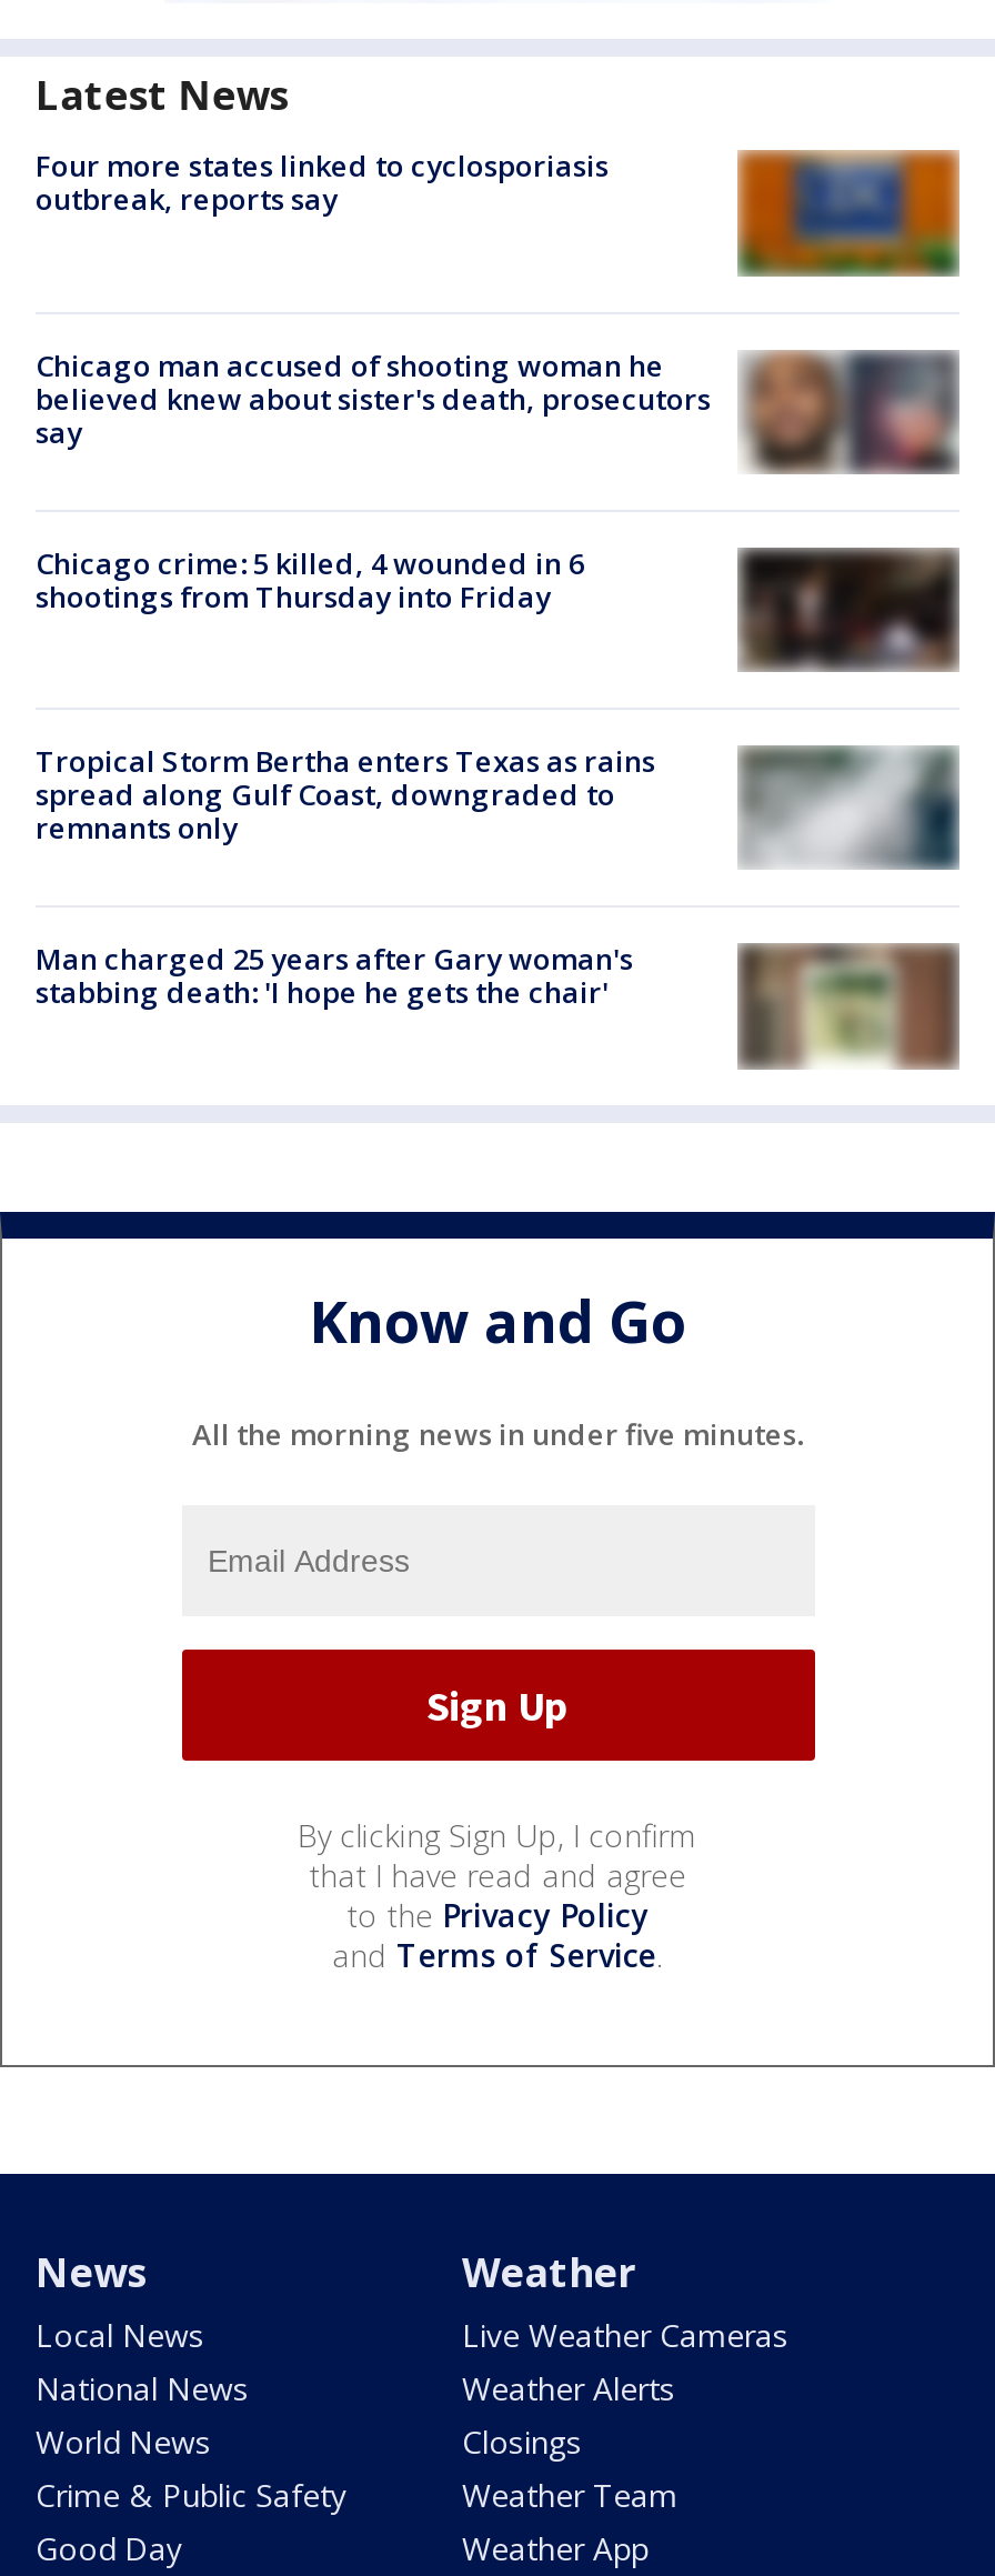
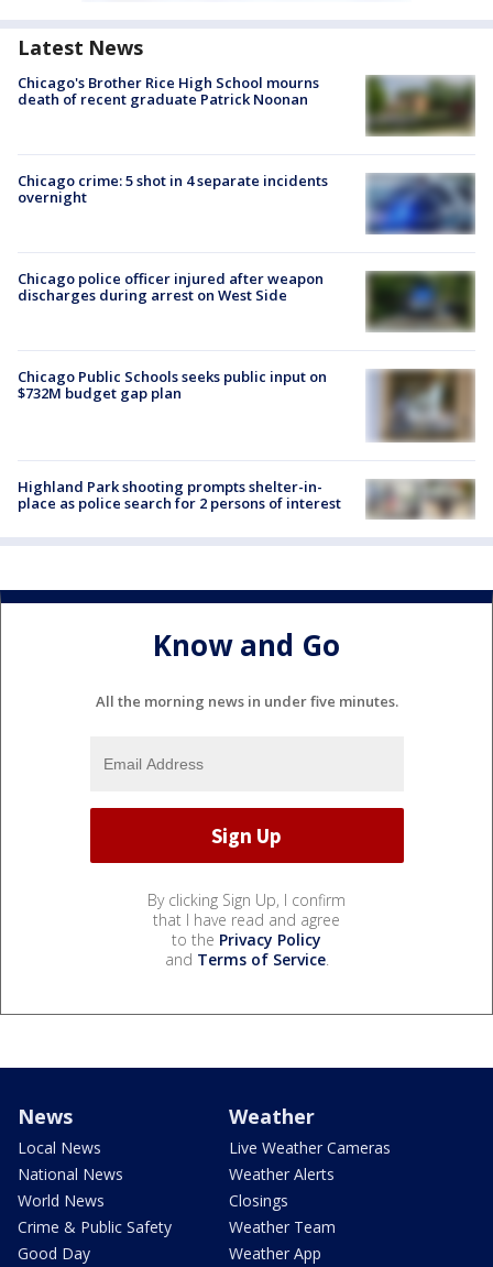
- Four more states linked to cyclosporiasis
- outbreak, reports say
+ Chicago's Brother Rice High School mourns
+ death of recent graduate Patrick Noonan

- [image]
+ [image]

- [image]
- Chicago man accused of shooting woman he
- believed knew about sister's death, prosecutors
- say
+ [image]
+ Chicago crime: 5 shot in 4 separate incidents
+ overnight

- Chicago crime: 5 killed, 4 wounded in 6
- shootings from Thursday into Friday
+ Chicago police officer injured after weapon
+ discharges during arrest on West Side

- [image]
+ [image]

- [image]
- Tropical Storm Bertha enters Texas as rains
- spread along Gulf Coast, downgraded to
- remnants only
+ [image]
+ Chicago Public Schools seeks public input on
+ $732M budget gap plan

- Man charged 25 years after Gary woman's
- stabbing death: 'I hope he gets the chair'
+ Highland Park shooting prompts shelter-in-
+ place as police search for 2 persons of interest

- [image]
+ [image]
